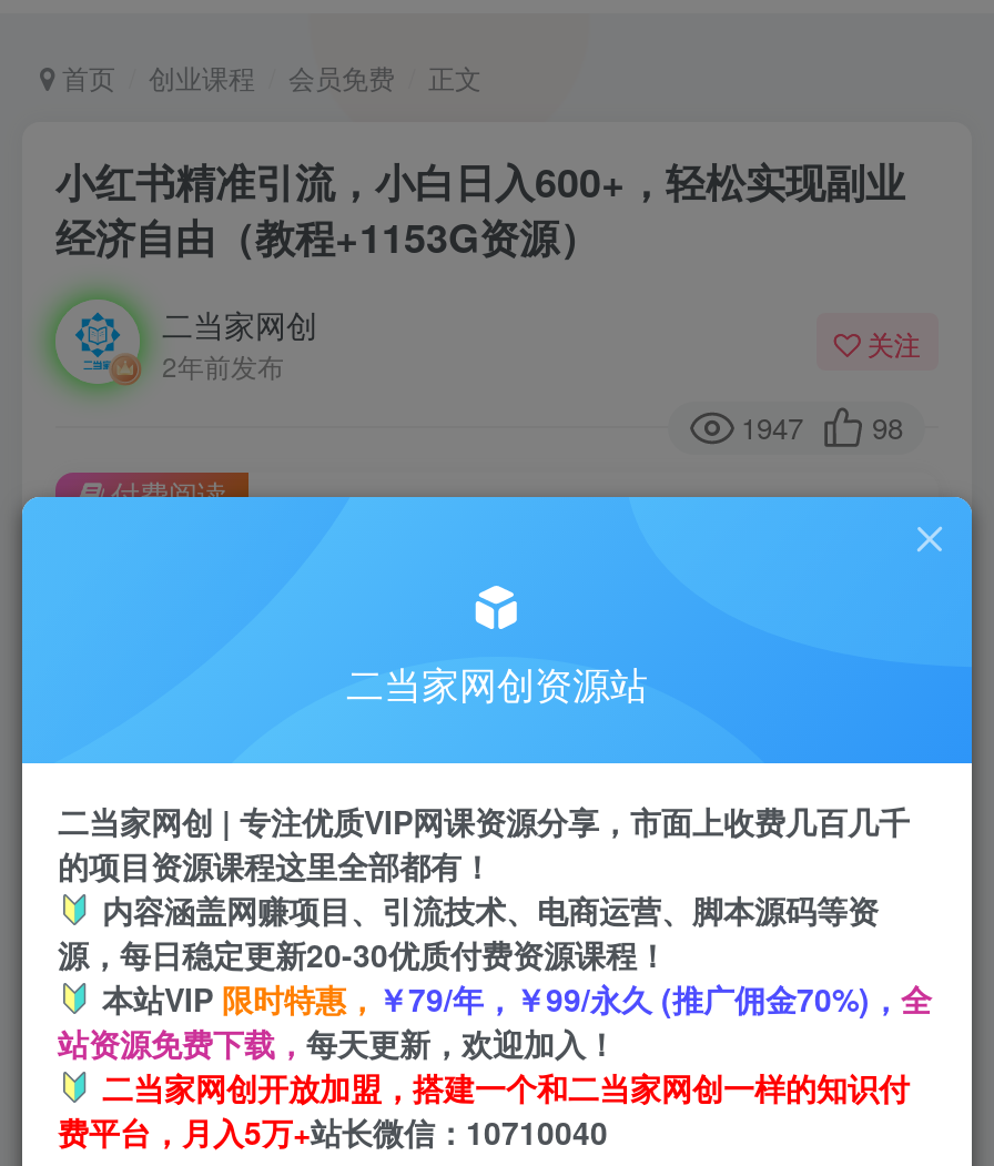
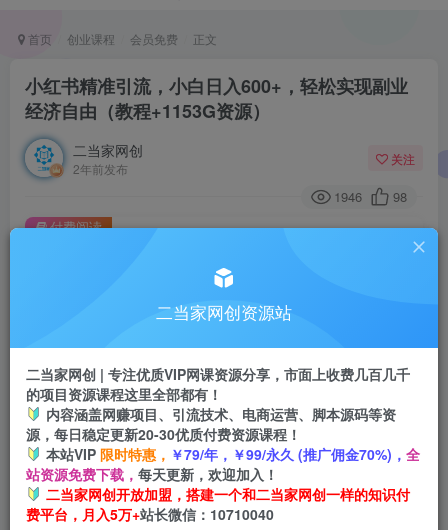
- 1947 98
+ 1946 98
